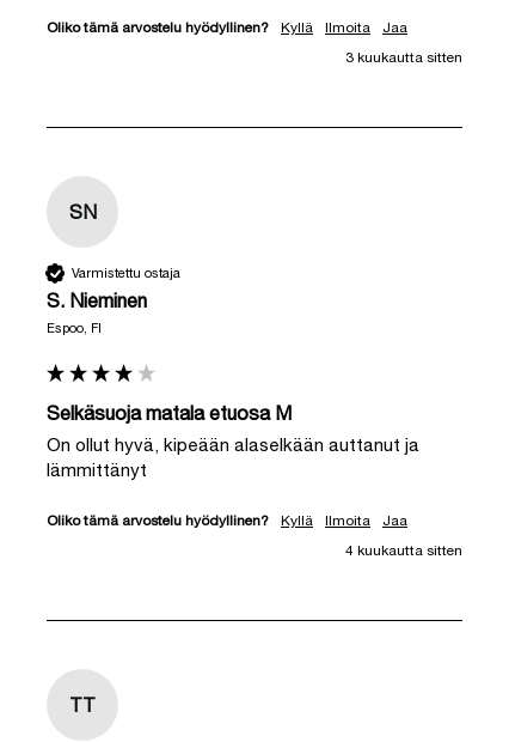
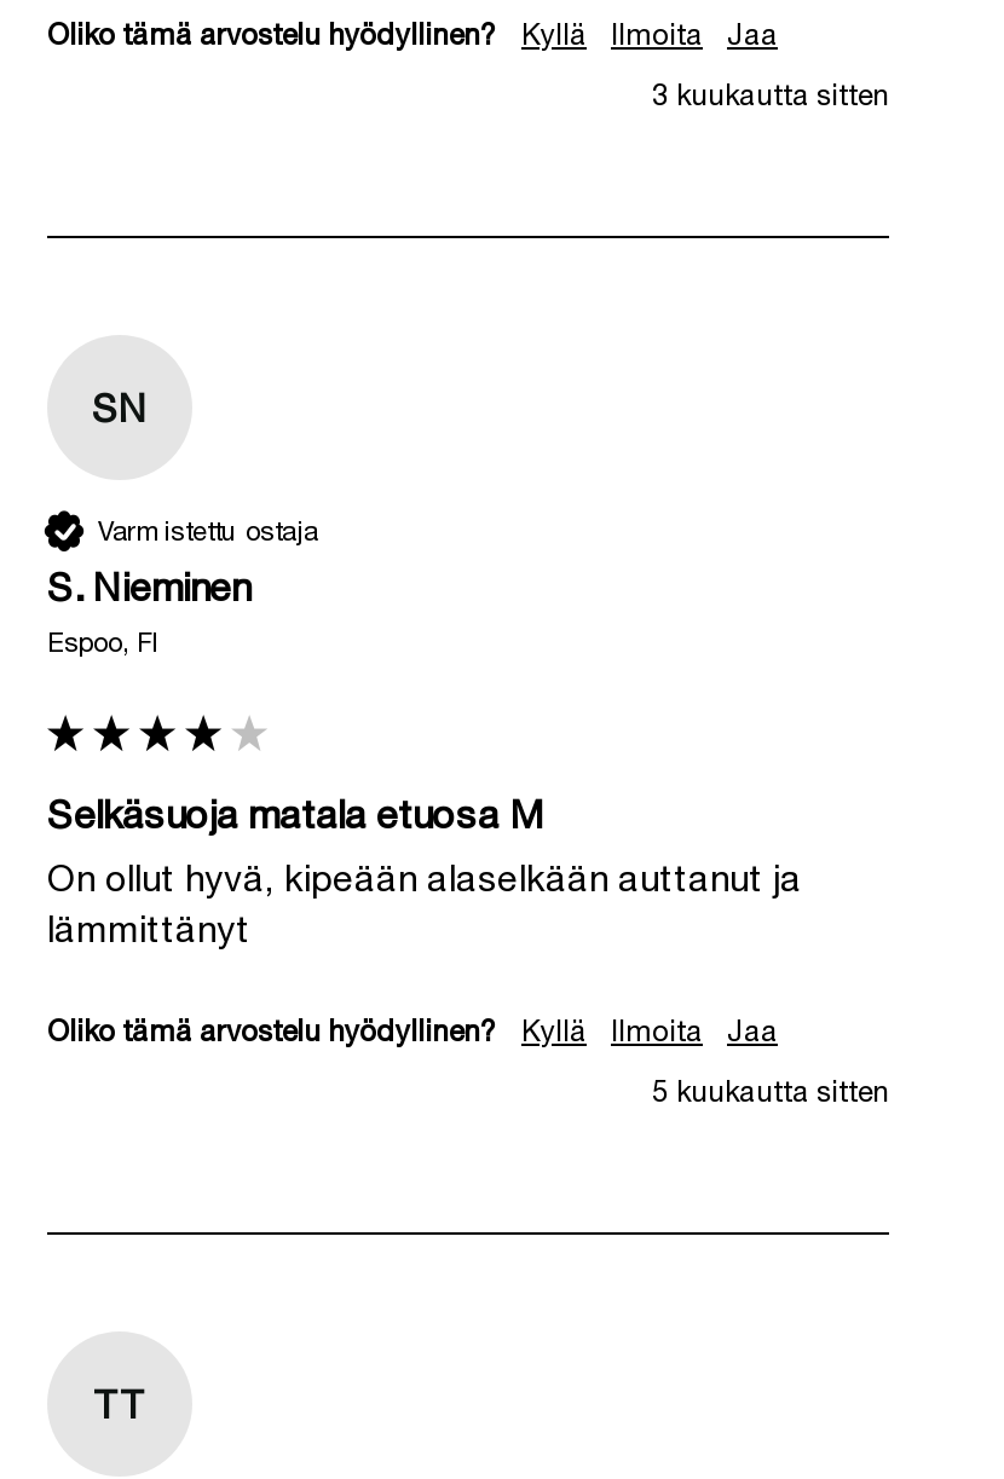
- 4 kuukautta sitten
+ 5 kuukautta sitten
